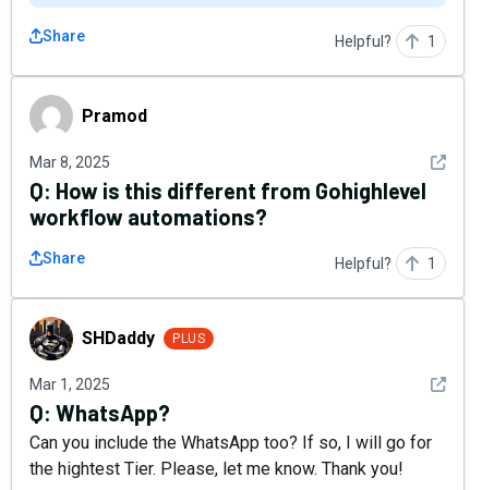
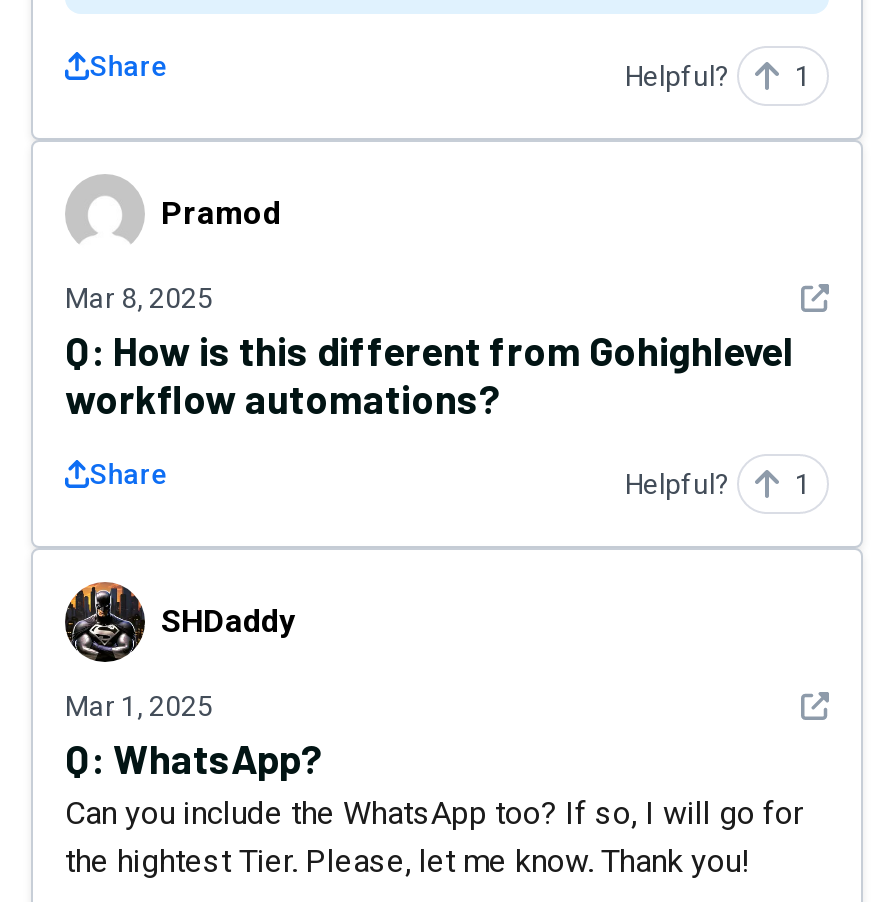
- PLUS
